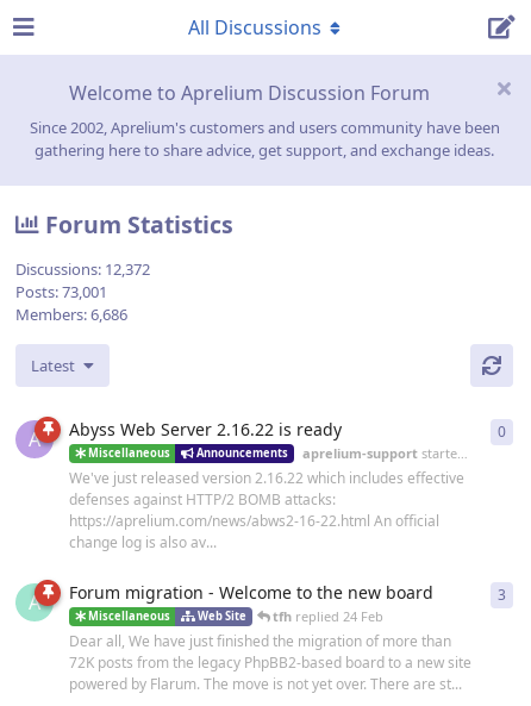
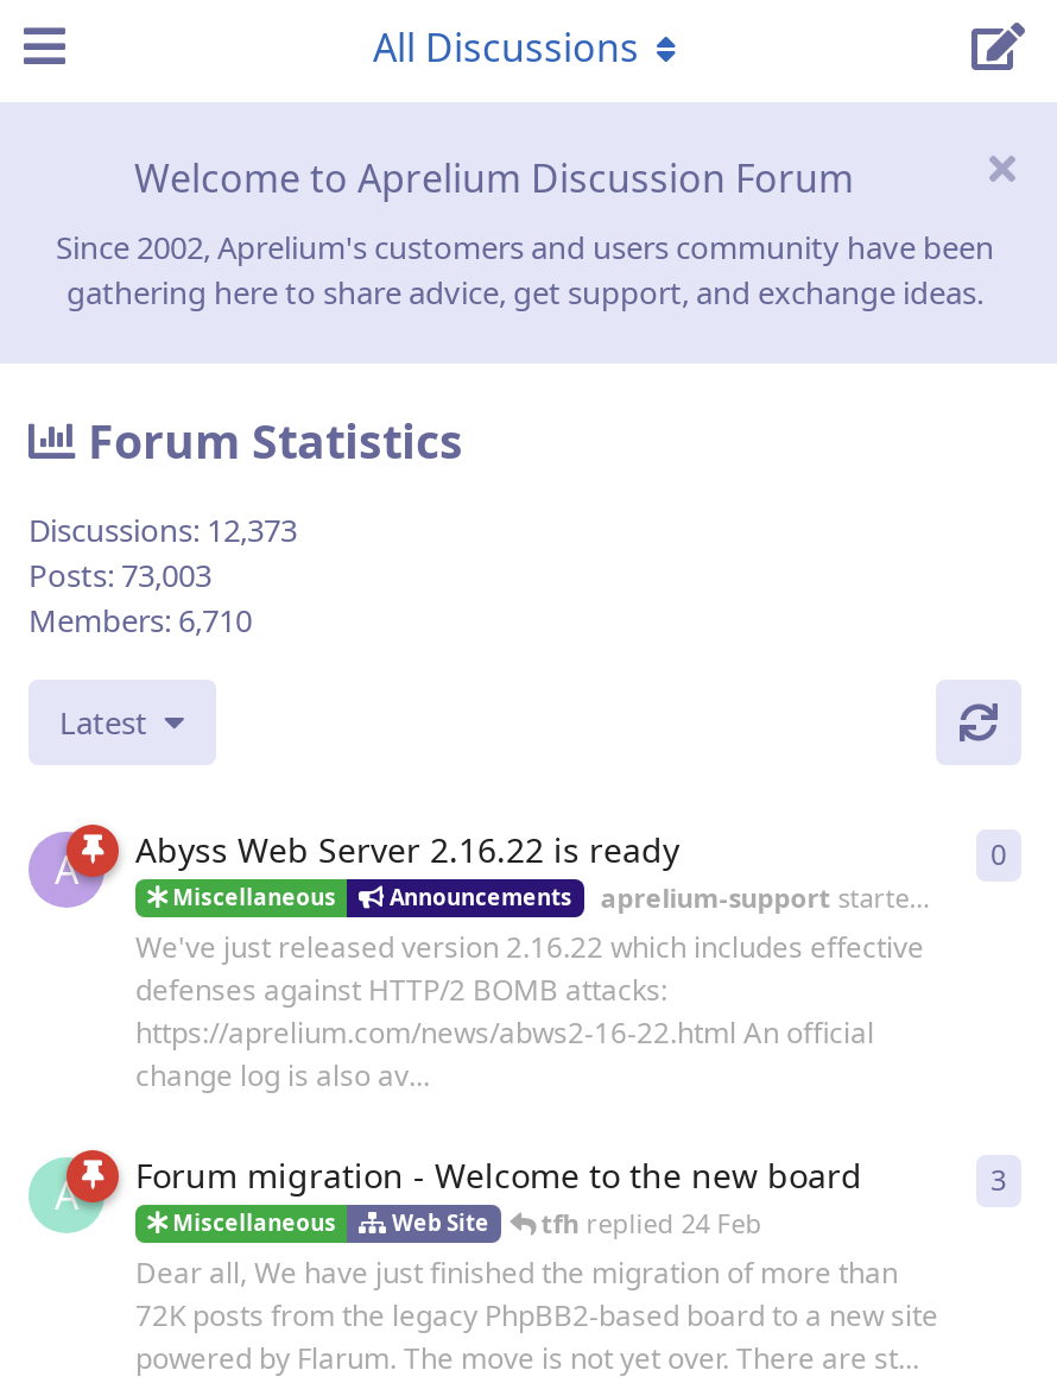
- Discussions: 12,372
+ Discussions: 12,373

- Posts: 73,001
+ Posts: 73,003

- Members: 6,686
+ Members: 6,710
